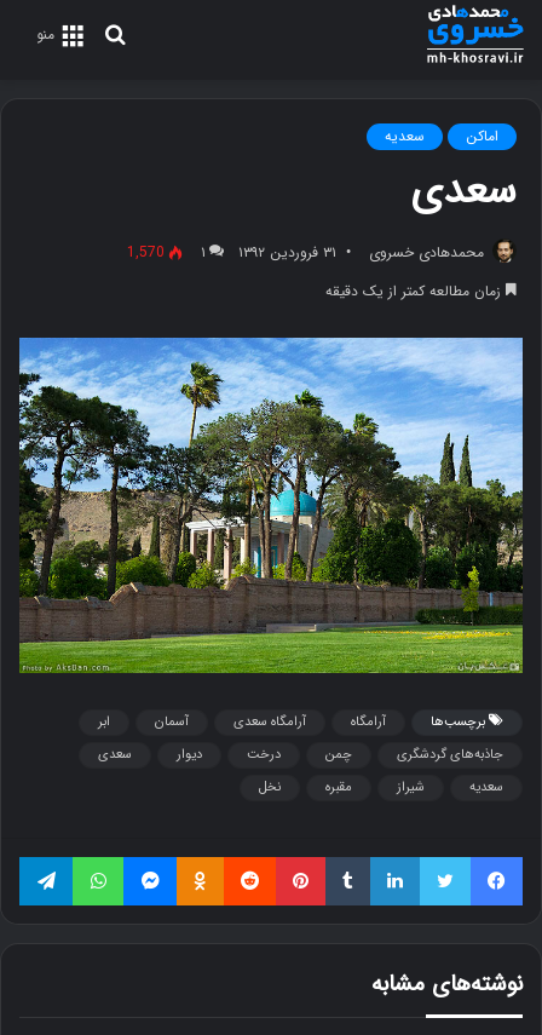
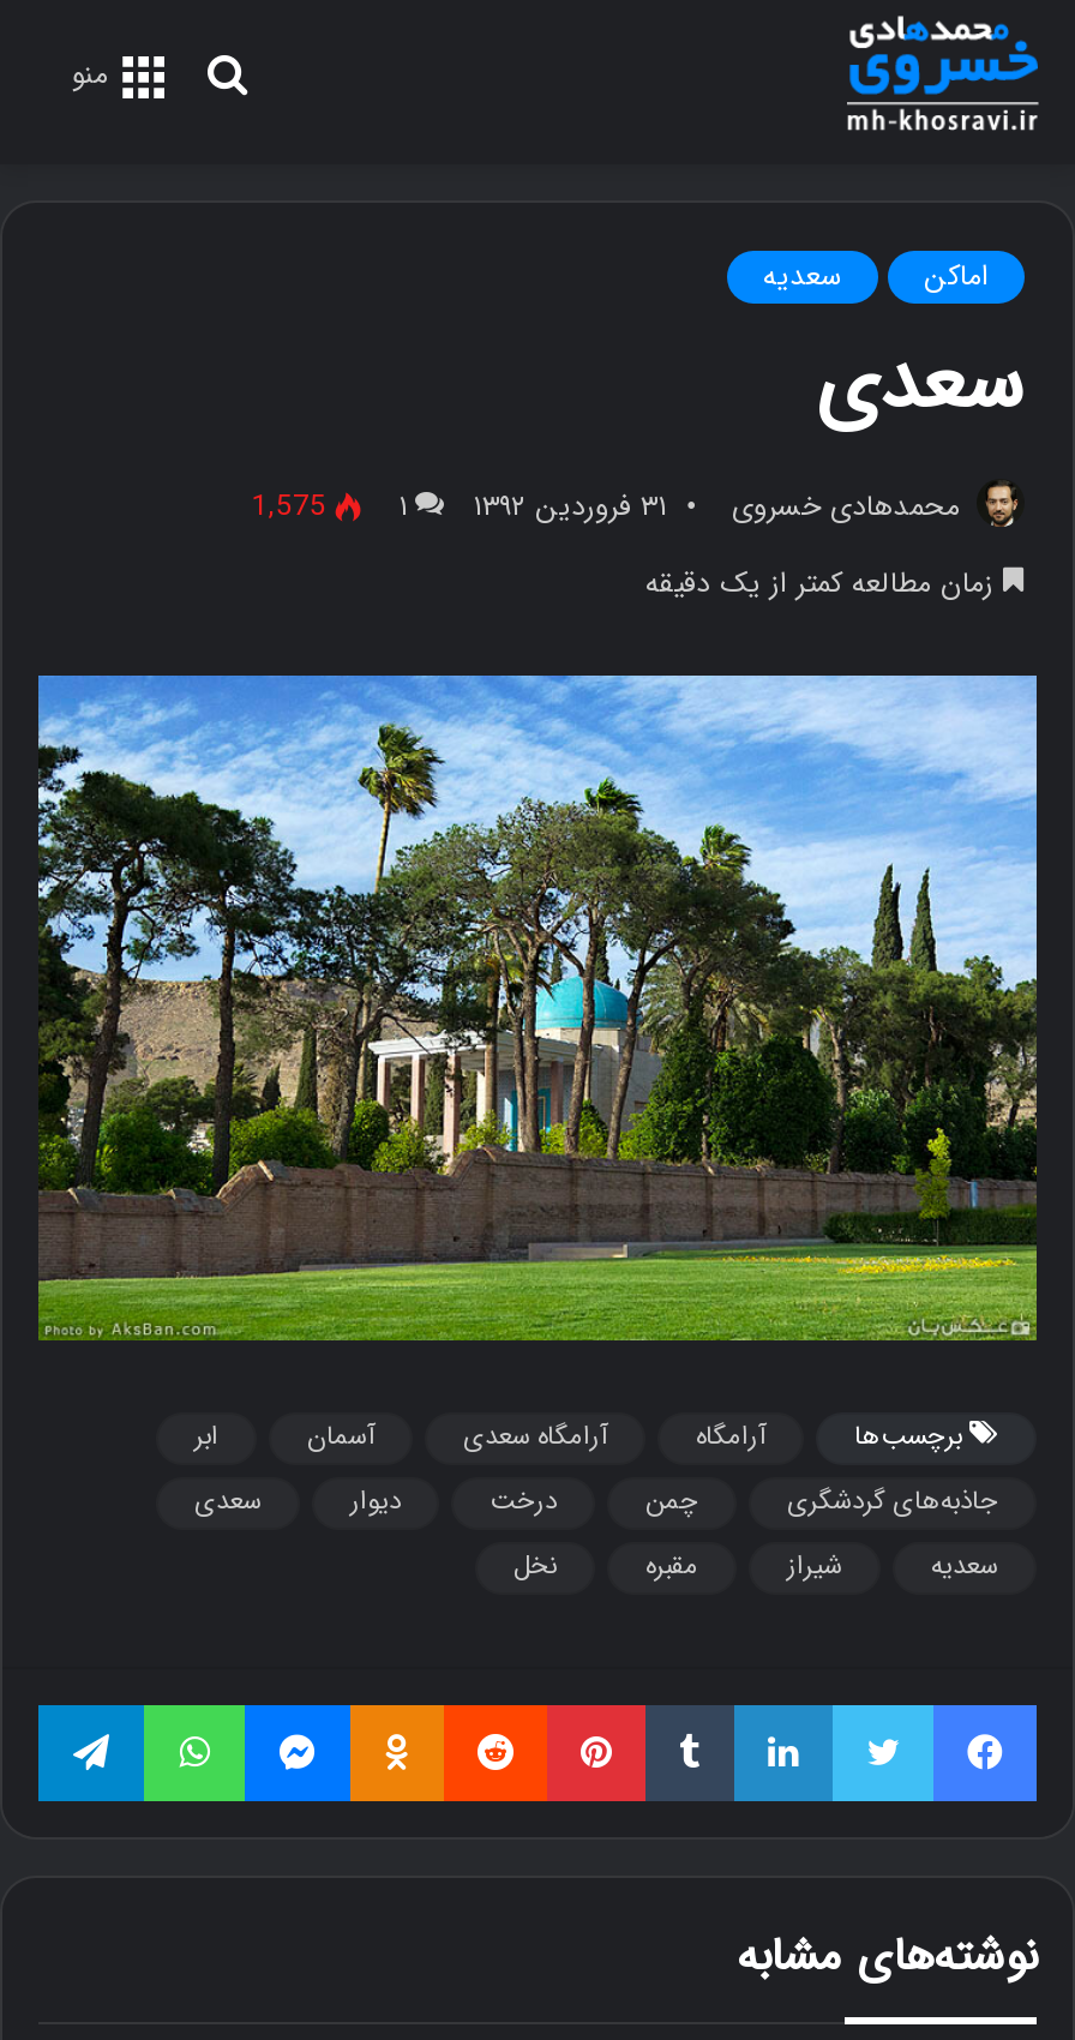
- 1,570
+ 1,575
